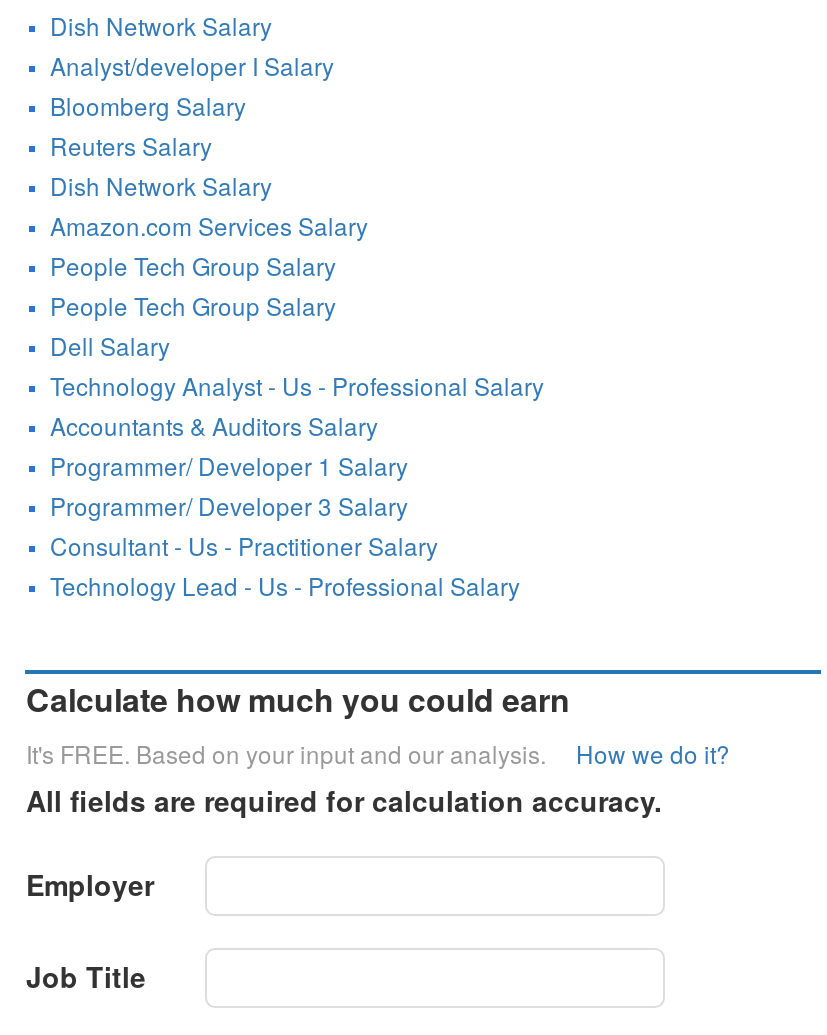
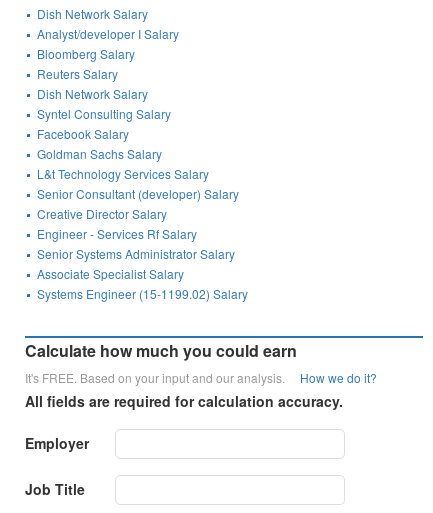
- Amazon.com Services Salary
- People Tech Group Salary
- People Tech Group Salary
- Dell Salary
- Technology Analyst - Us - Professional Salary
- Accountants & Auditors Salary
- Programmer/ Developer 1 Salary
- Programmer/ Developer 3 Salary
- Consultant - Us - Practitioner Salary
- Technology Lead - Us - Professional Salary
+ Syntel Consulting Salary
+ Facebook Salary
+ Goldman Sachs Salary
+ L&t Technology Services Salary
+ Senior Consultant (developer) Salary
+ Creative Director Salary
+ Engineer - Services Rf Salary
+ Senior Systems Administrator Salary
+ Associate Specialist Salary
+ Systems Engineer (15-1199.02) Salary
